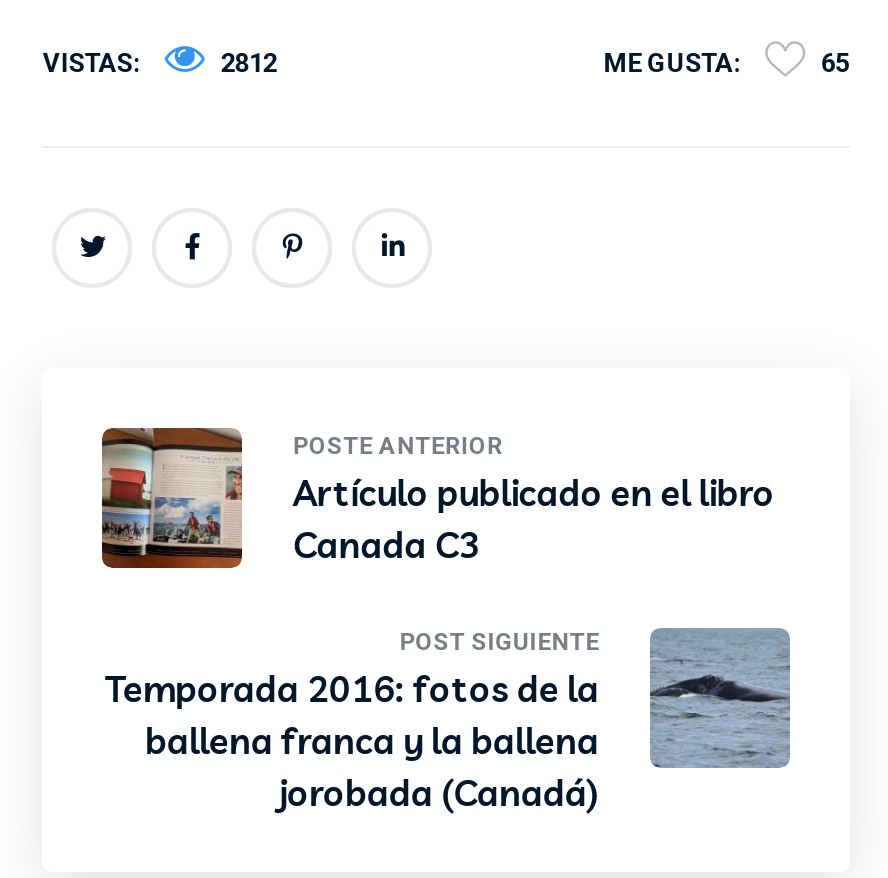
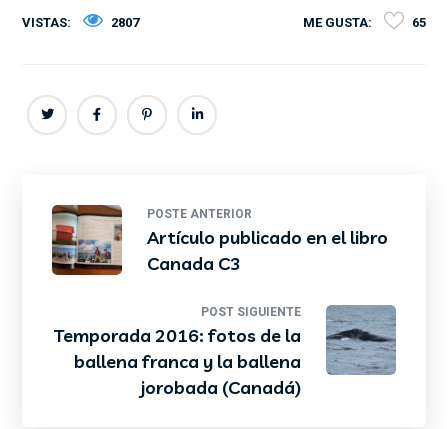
- 2812
+ 2807
